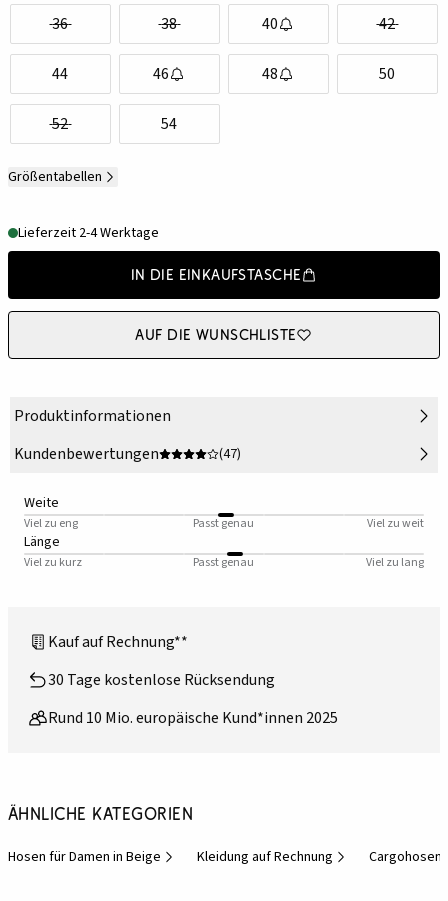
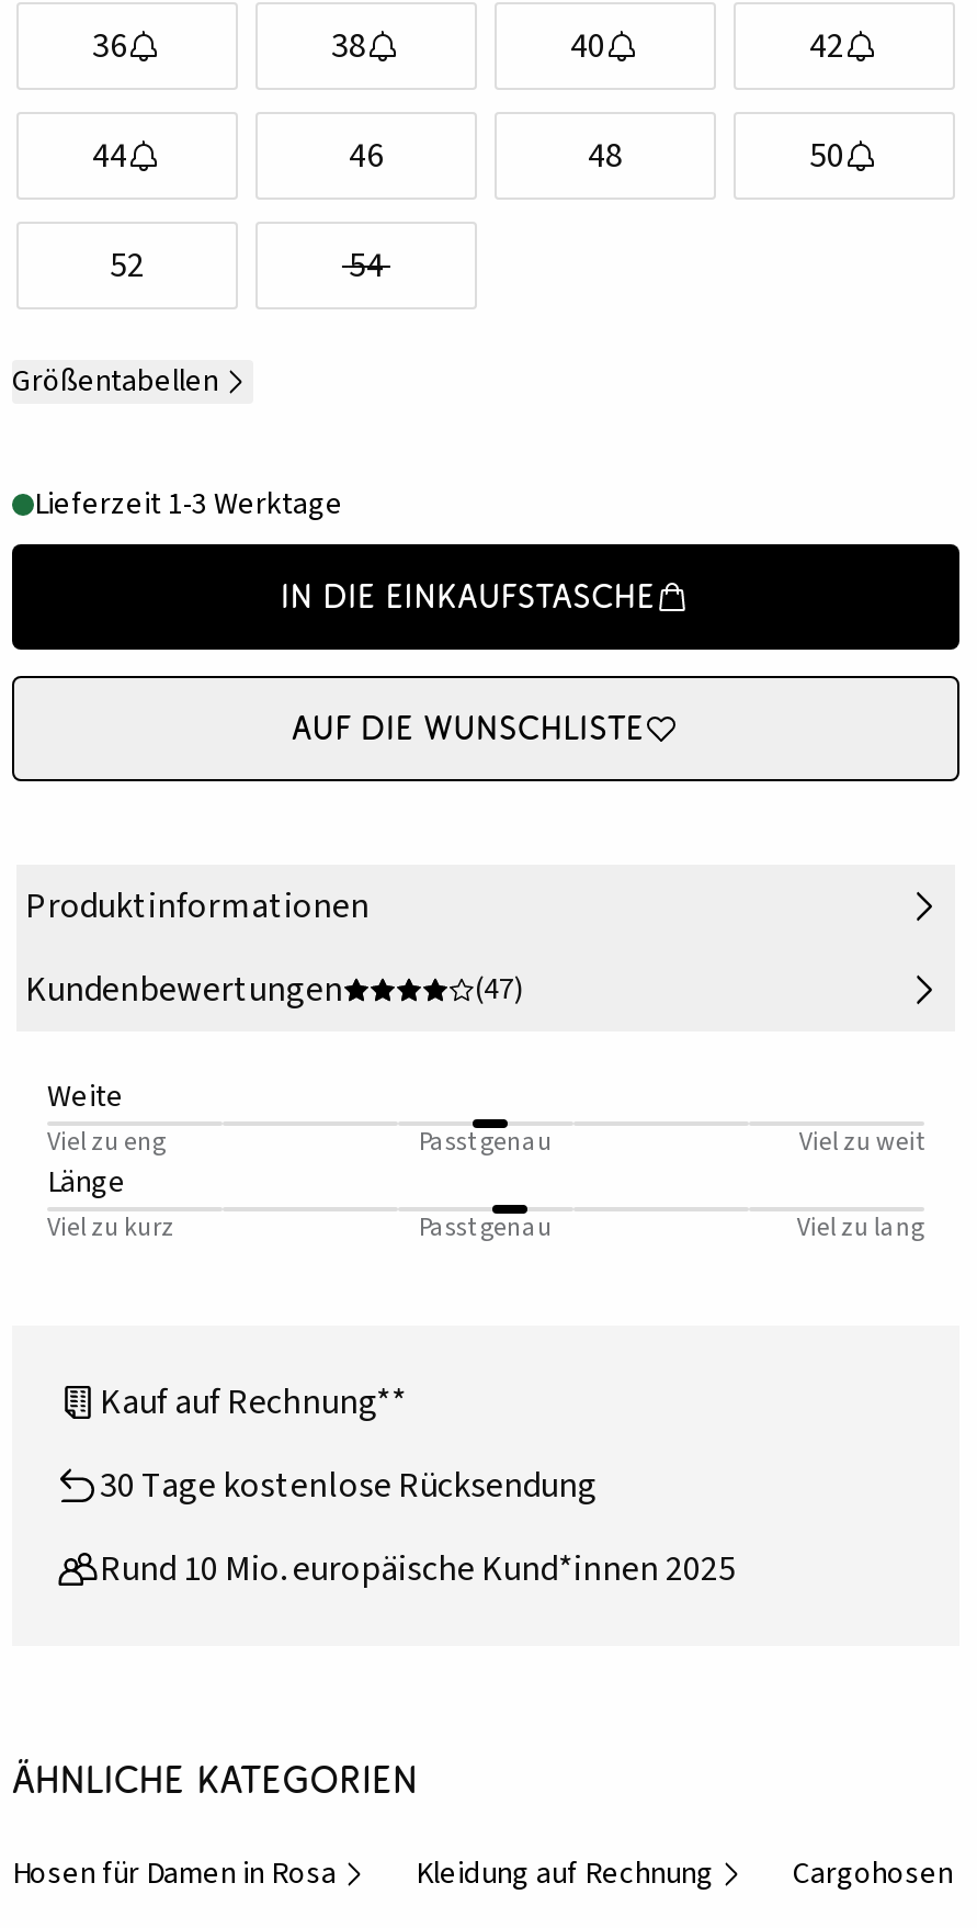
- Lieferzeit 2-4 Werktage
+ Lieferzeit 1-3 Werktage

- Hosen für Damen in Beige
+ Hosen für Damen in Rosa
